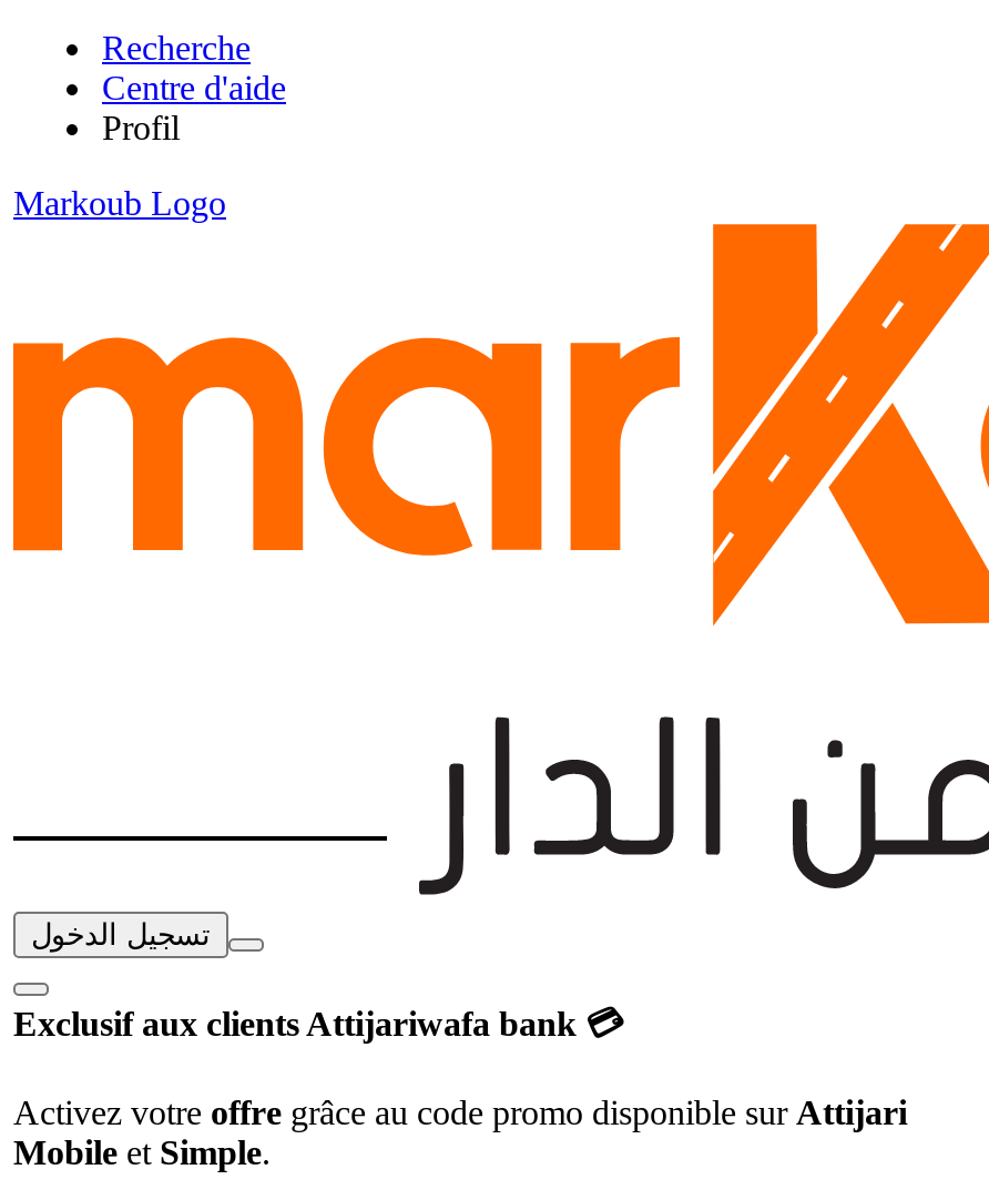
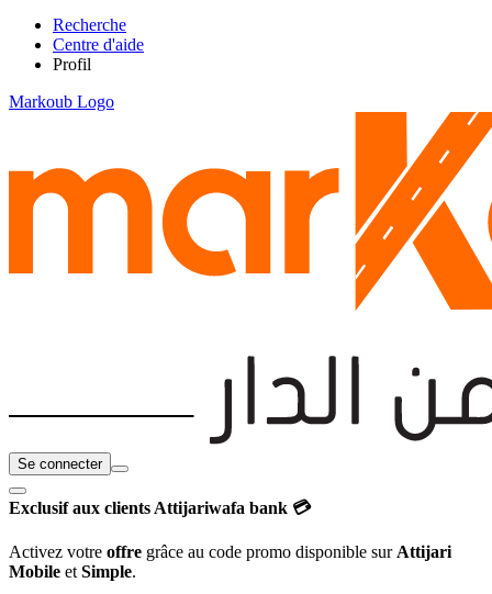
- تسجيل الدخول
+ Se connecter
